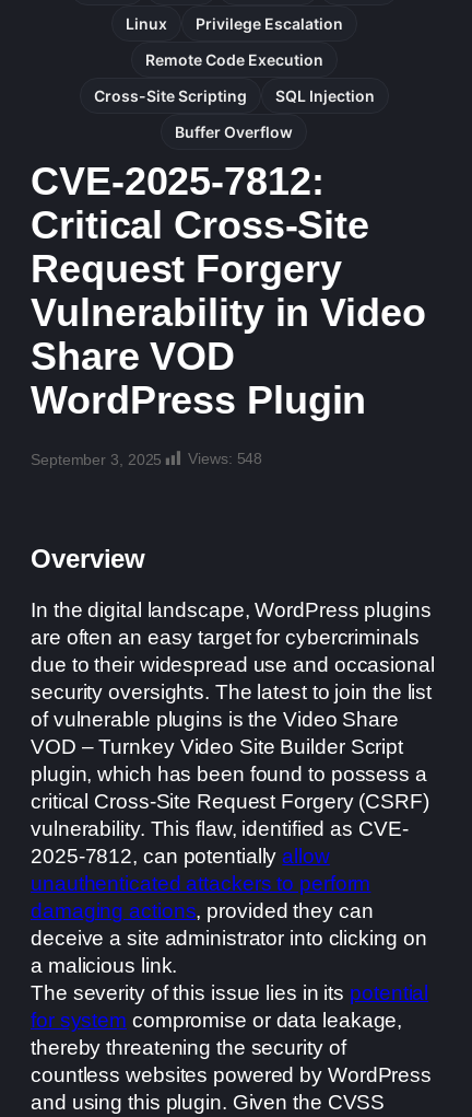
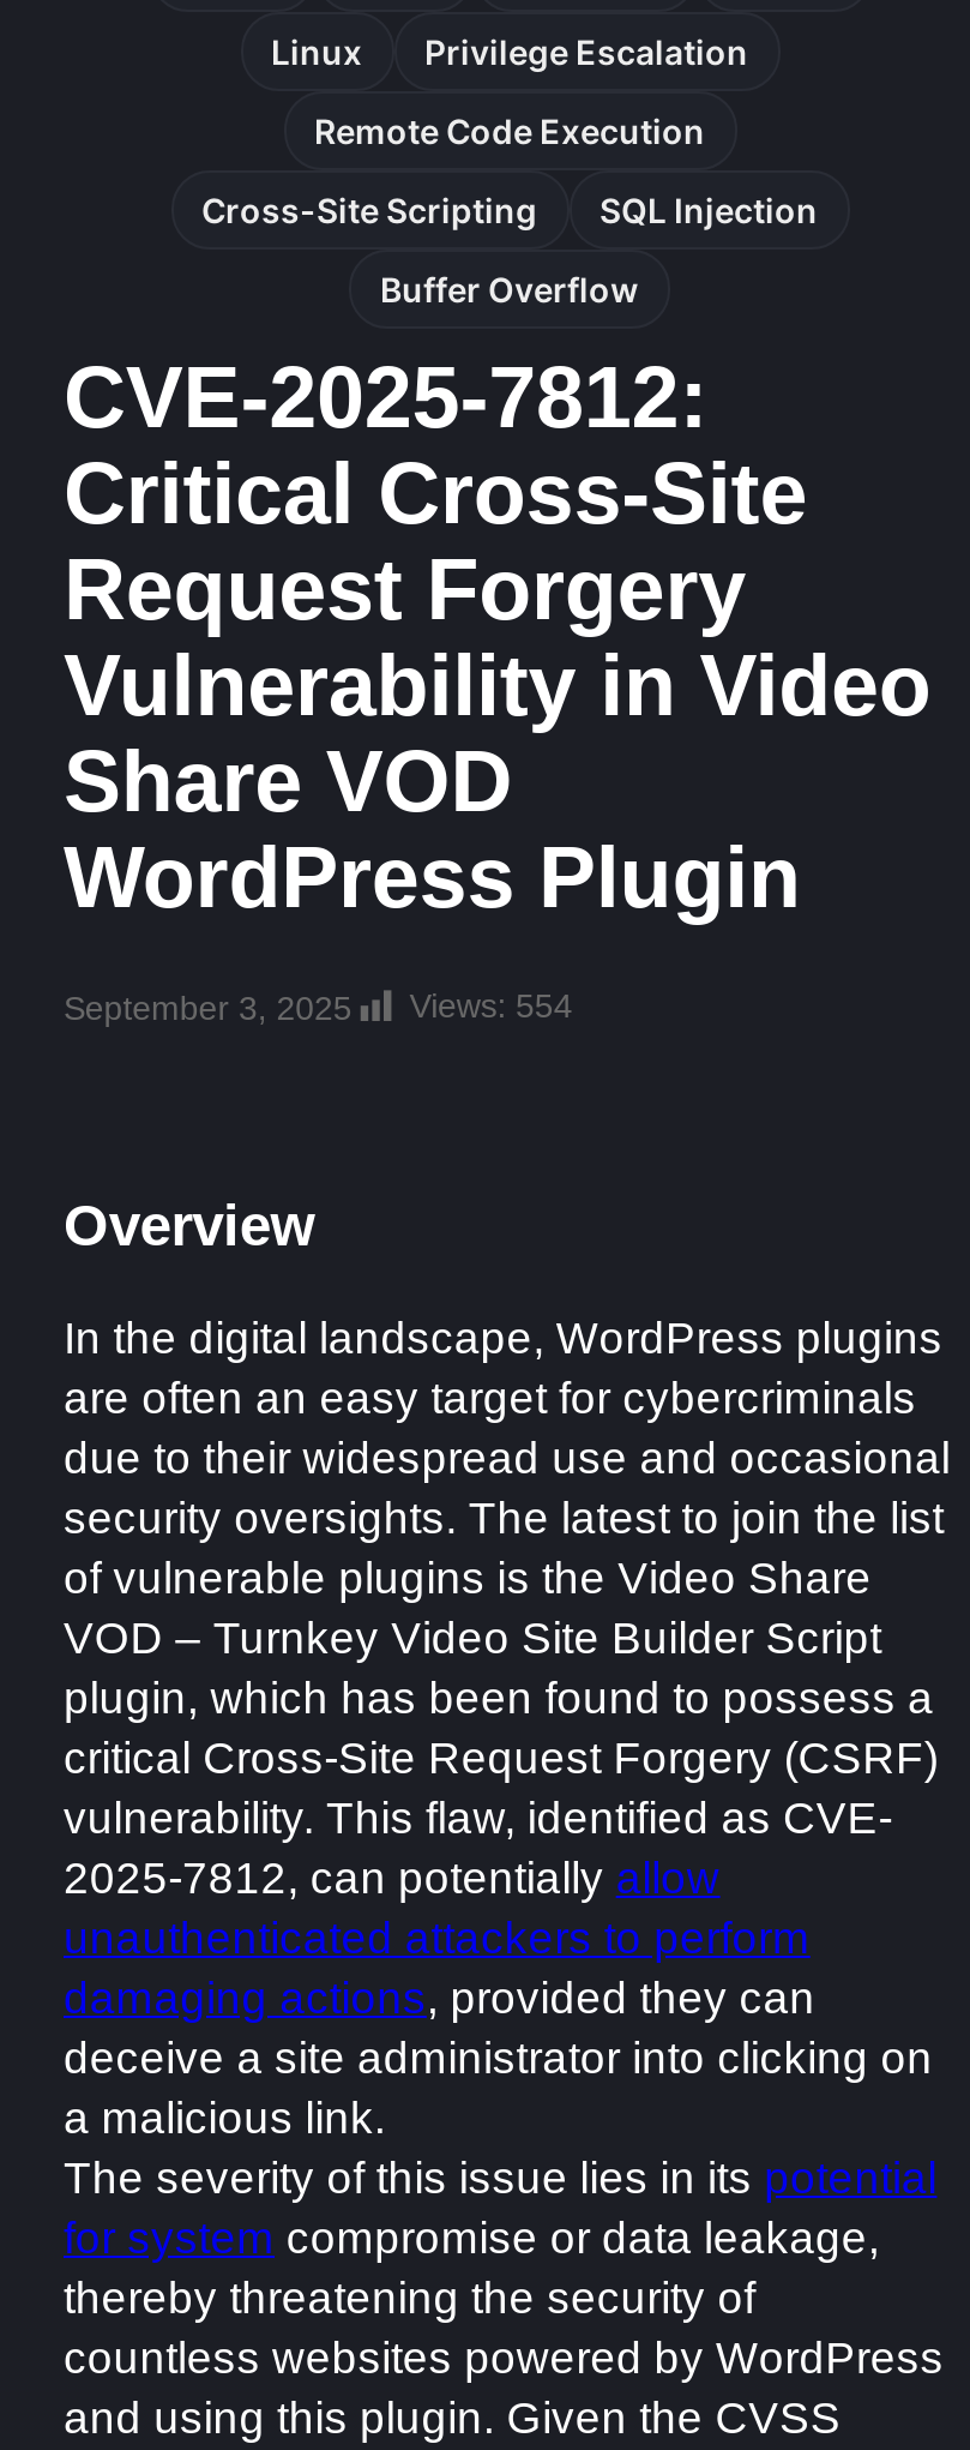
- September 3, 2025 Views: 548
+ September 3, 2025 Views: 554
